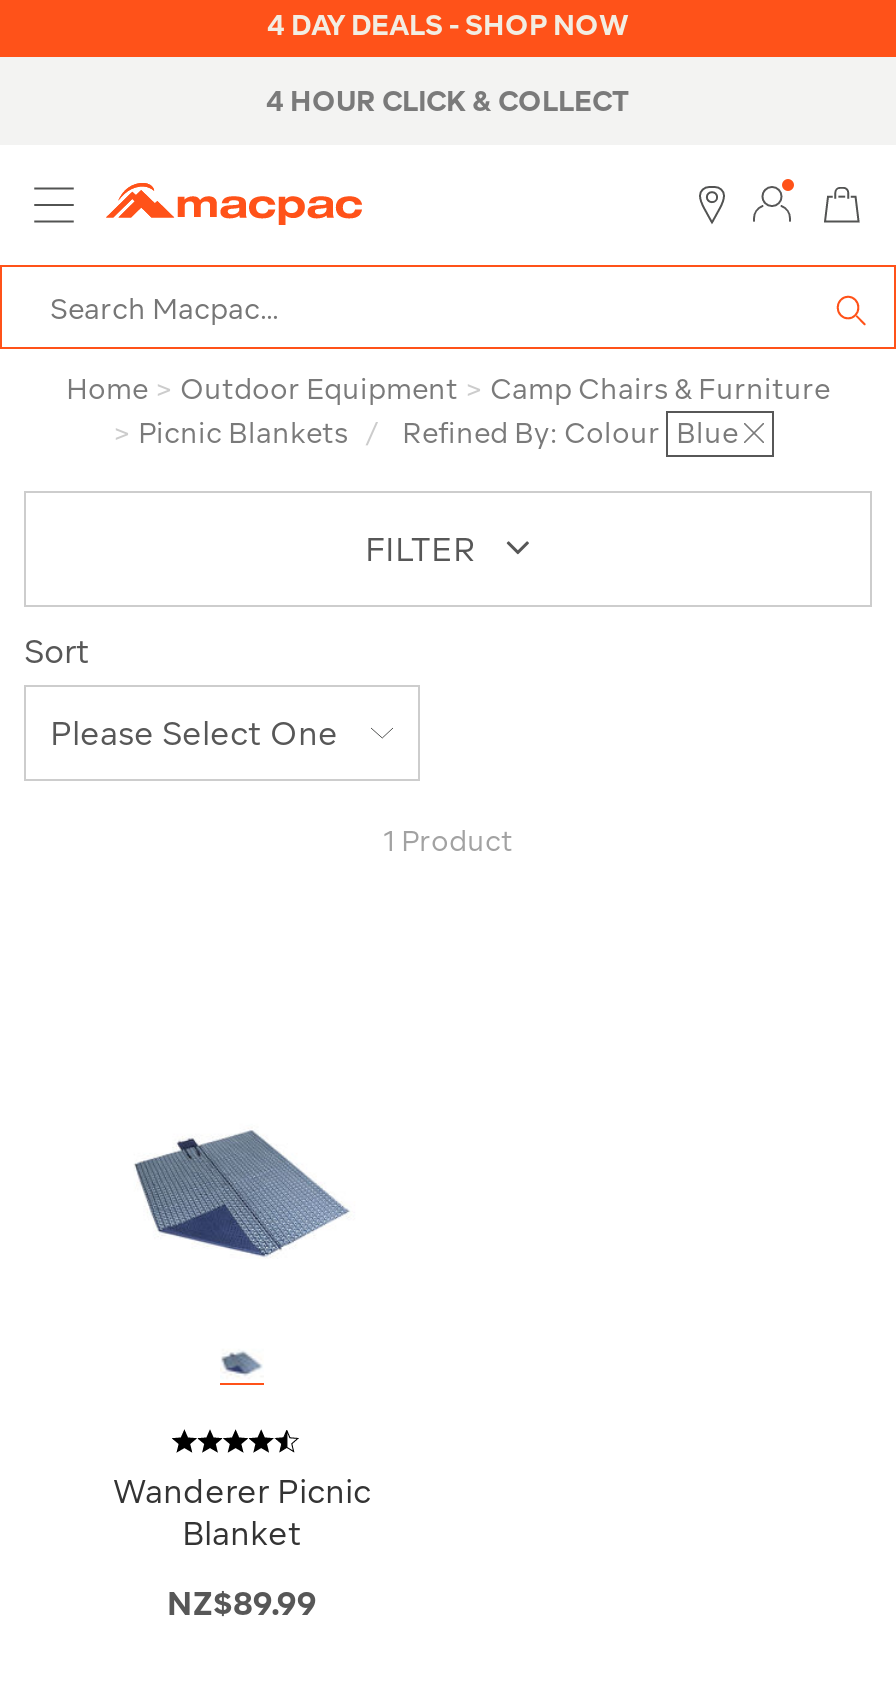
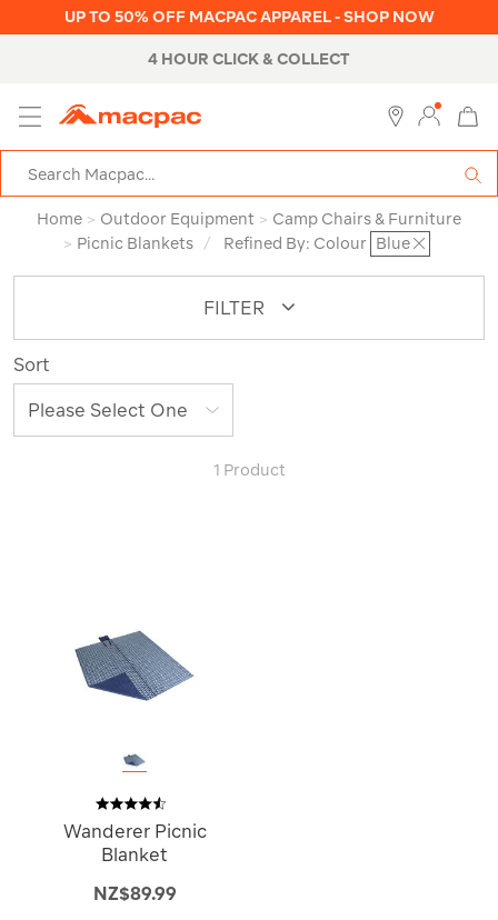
- 4 DAY DEALS - SHOP NOW
+ UP TO 50% OFF MACPAC APPAREL - SHOP NOW
